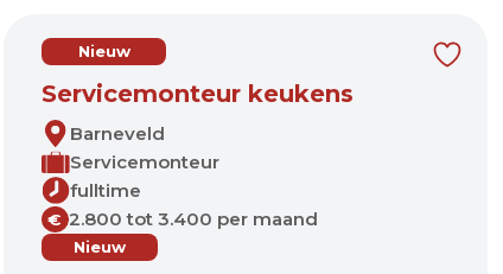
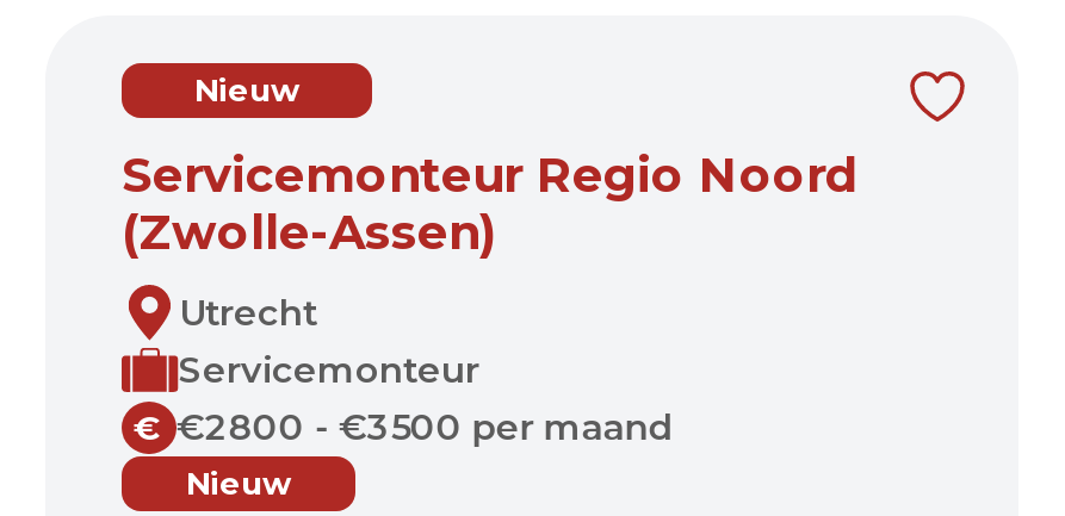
- Servicemonteur keukens
+ Servicemonteur Regio Noord
+ (Zwolle-Assen)

- Barneveld
+ Utrecht

moved down: Servicemonteur

- fulltime
- € 2.800 tot 3.400 per maand
+ € €2800 - €3500 per maand
